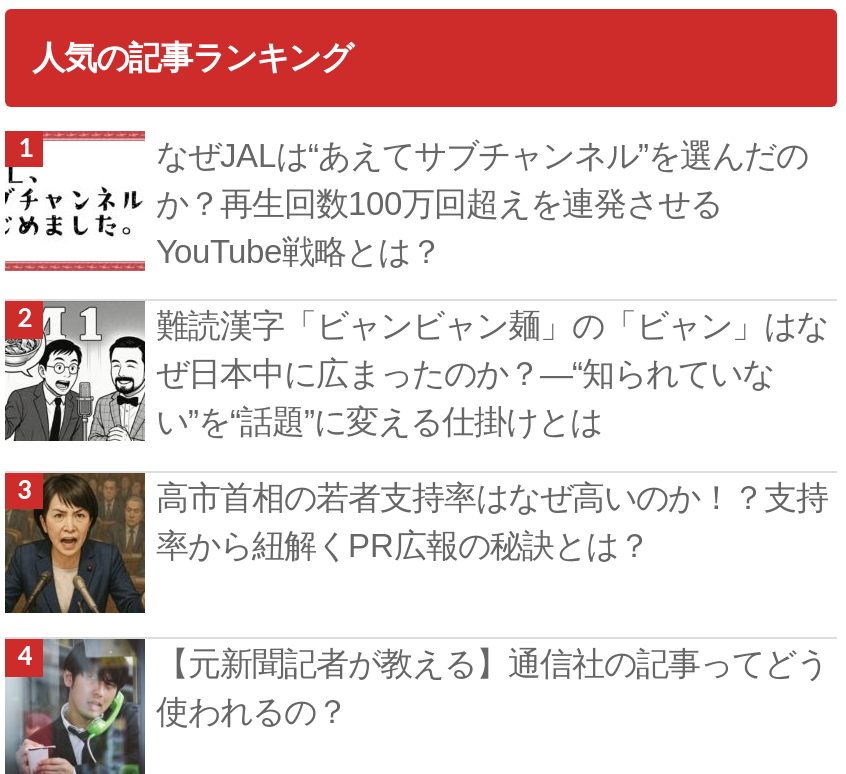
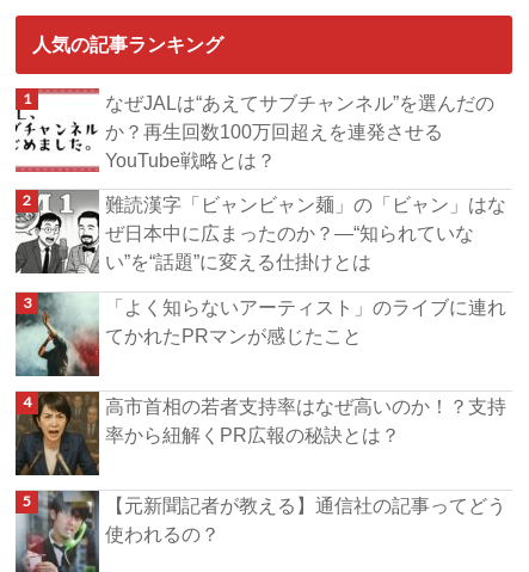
+ [image]
+ 「よく知らないアーティスト」のライブに連れ
+ てかれたPRマンが感じたこと
